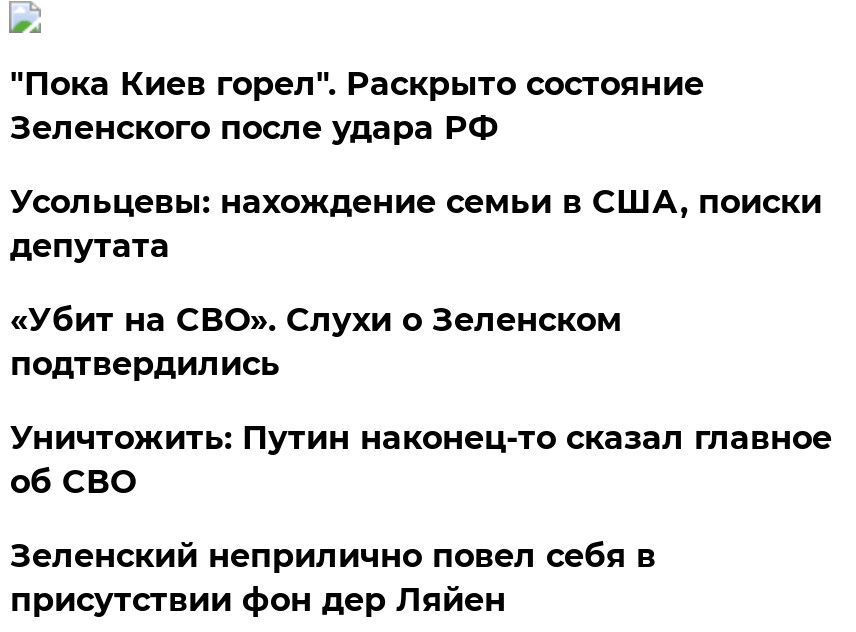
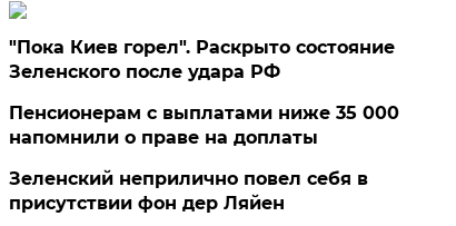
- Усольцевы: нахождение семьи в США, поиски
- депутата
- «Убит на СВО». Слухи о Зеленском
- подтвердились
- Уничтожить: Путин наконец-то сказал главное
- об СВО
+ Пенсионерам с выплатами ниже 35 000
+ напомнили о праве на доплаты
